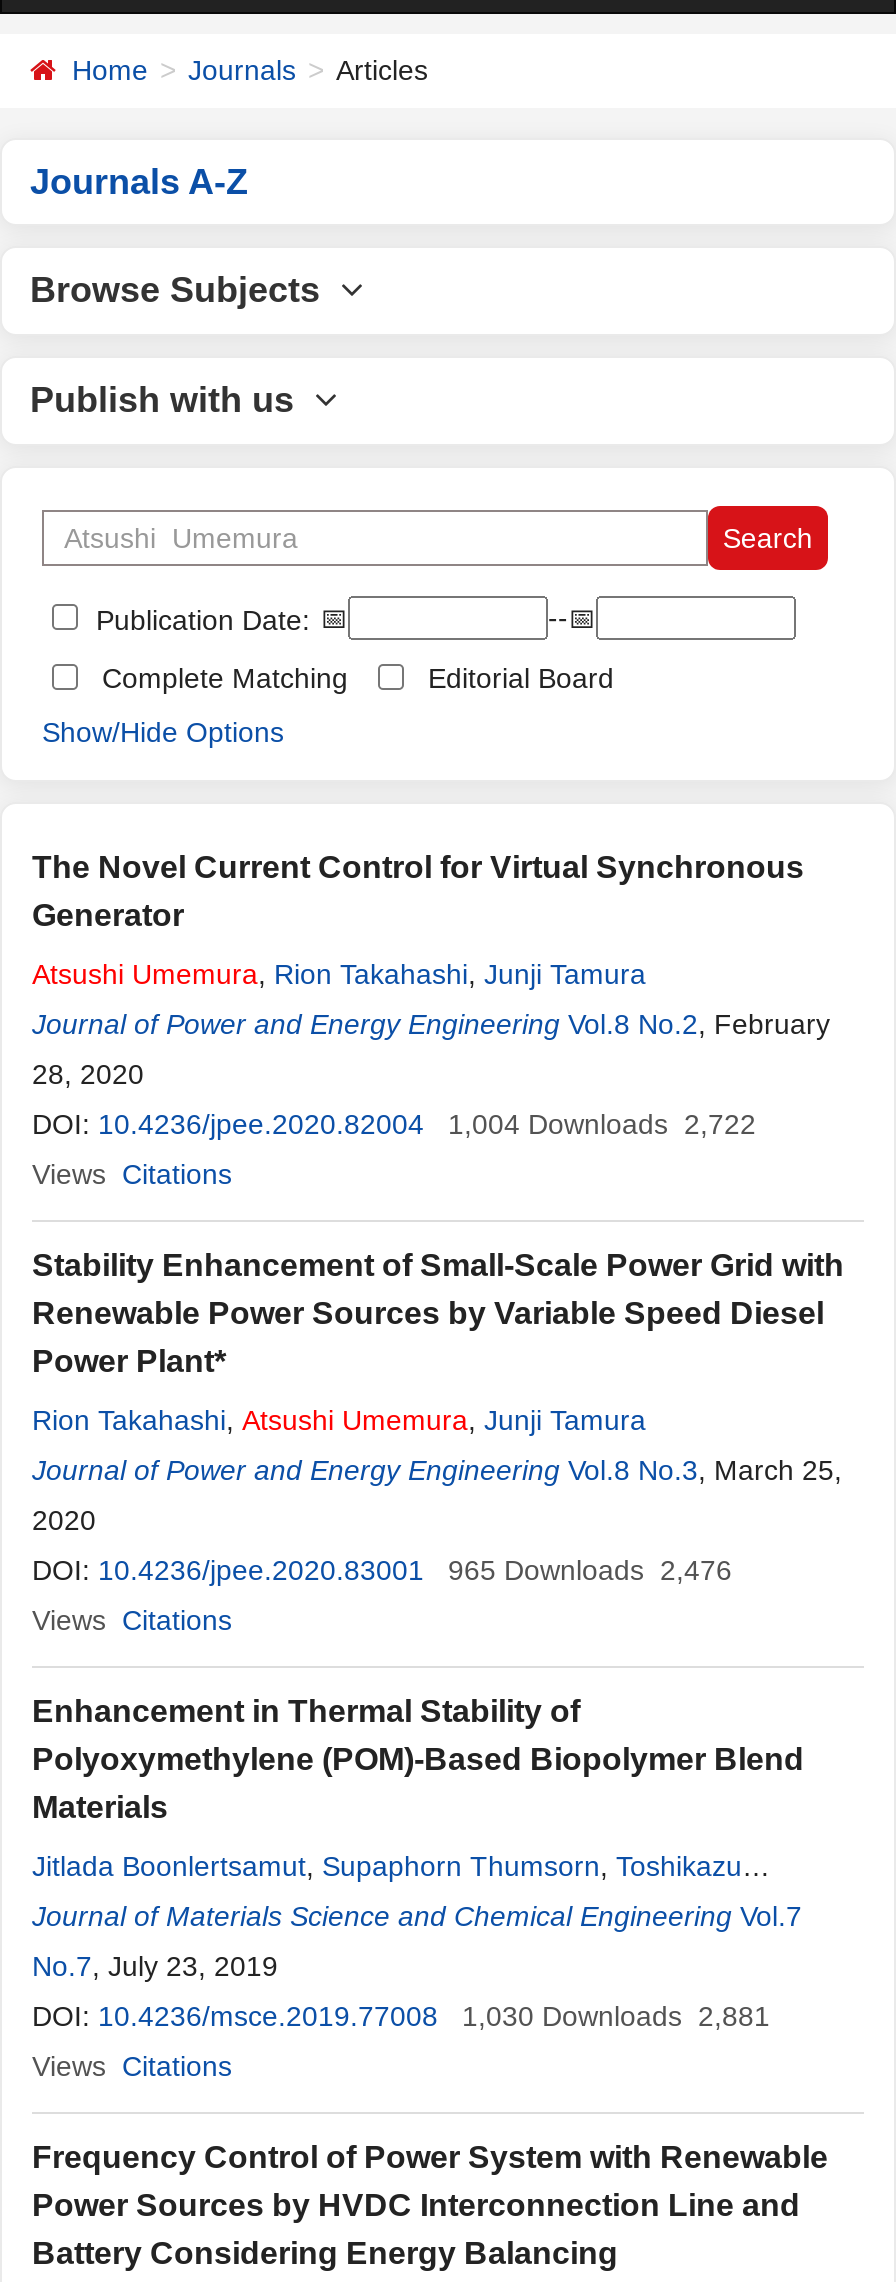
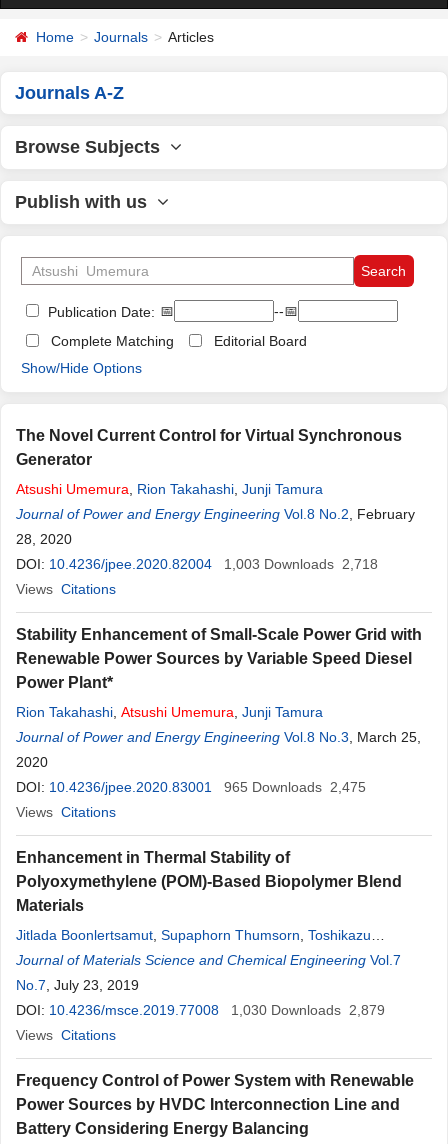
- DOI: 10.4236/jpee.2020.82004 1,004 Downloads 2,722
+ DOI: 10.4236/jpee.2020.82004 1,003 Downloads 2,718

- DOI: 10.4236/jpee.2020.83001 965 Downloads 2,476
+ DOI: 10.4236/jpee.2020.83001 965 Downloads 2,475

- DOI: 10.4236/msce.2019.77008 1,030 Downloads 2,881
+ DOI: 10.4236/msce.2019.77008 1,030 Downloads 2,879
